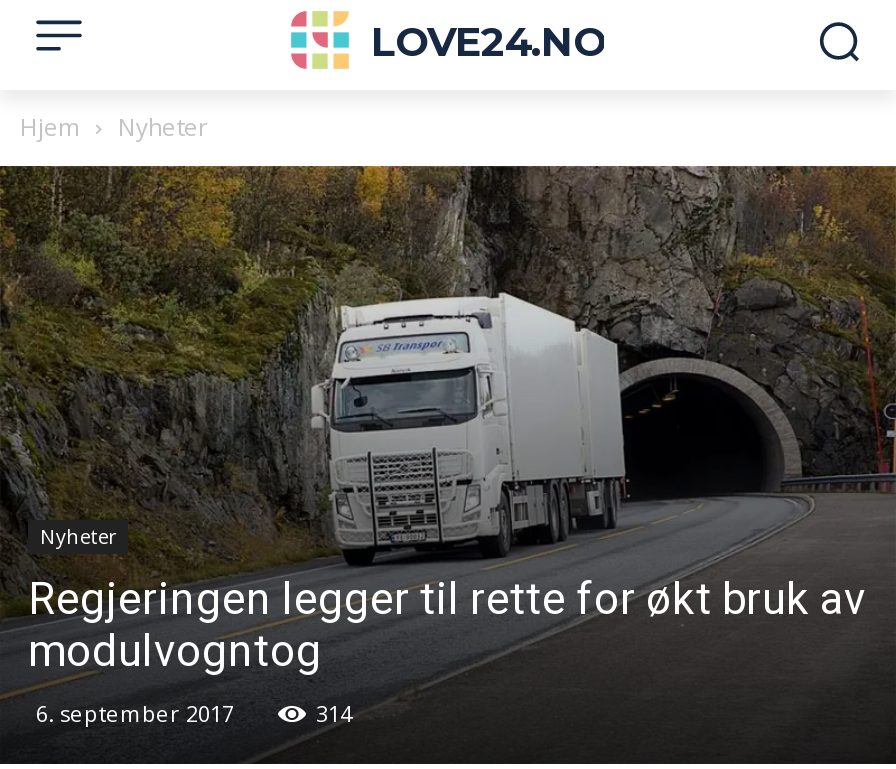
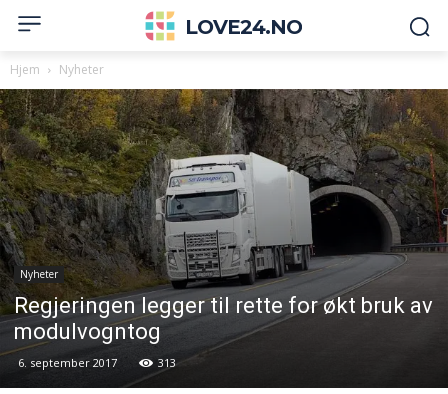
- 314
+ 313
